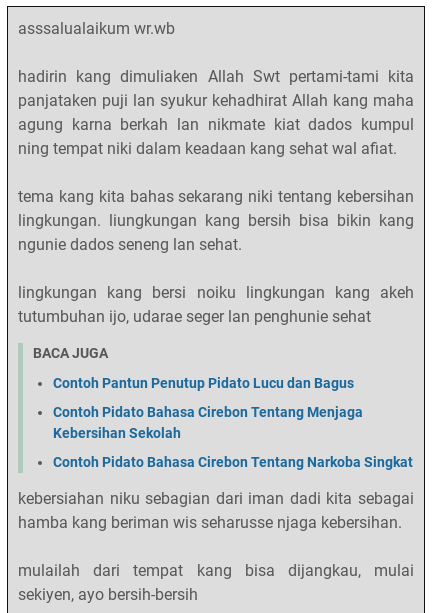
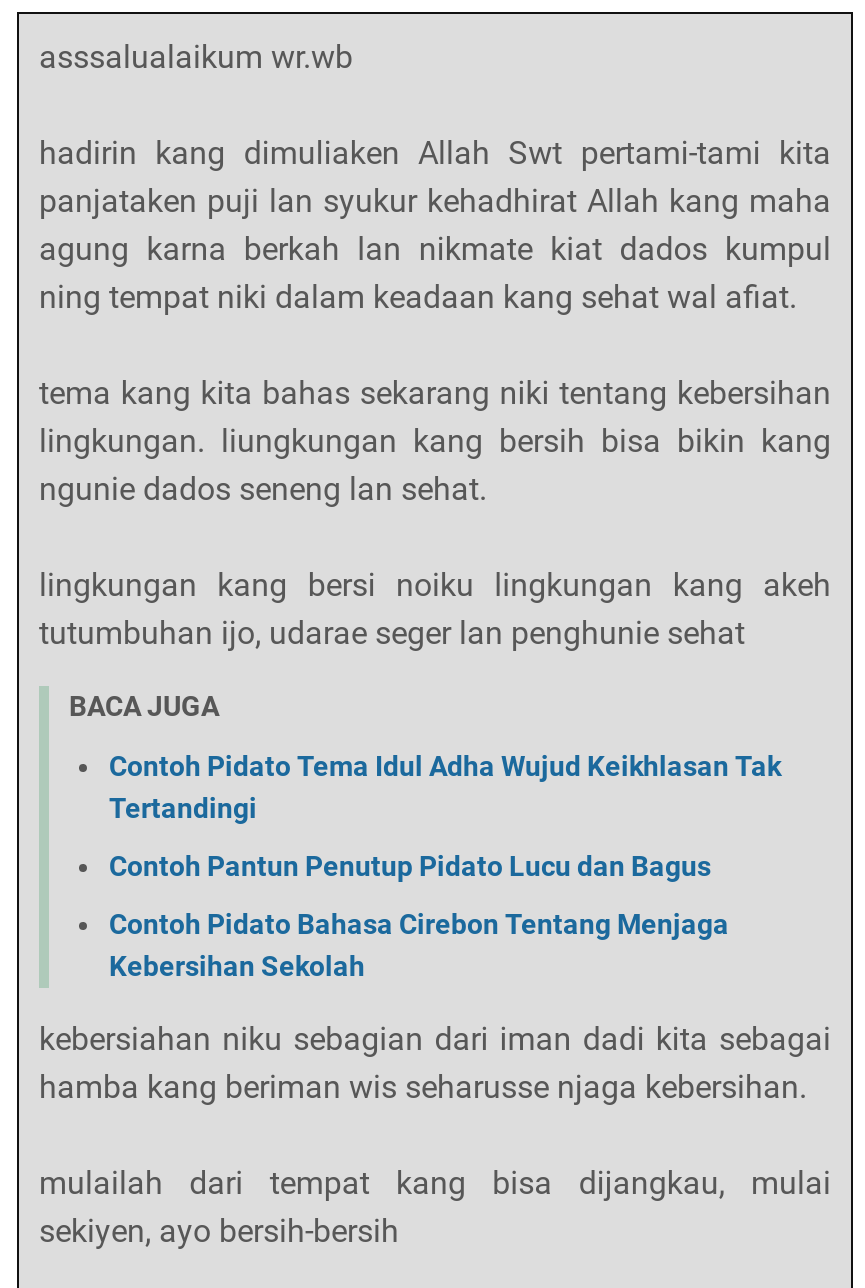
+ Contoh Pidato Tema Idul Adha Wujud Keikhlasan Tak
+ Tertandingi

moved down: Contoh Pantun Penutup Pidato Lucu dan Bagus | Contoh Pidato Bahasa Cirebon Tentang Menjaga | Kebersihan Sekolah

- Contoh Pidato Bahasa Cirebon Tentang Narkoba Singkat
